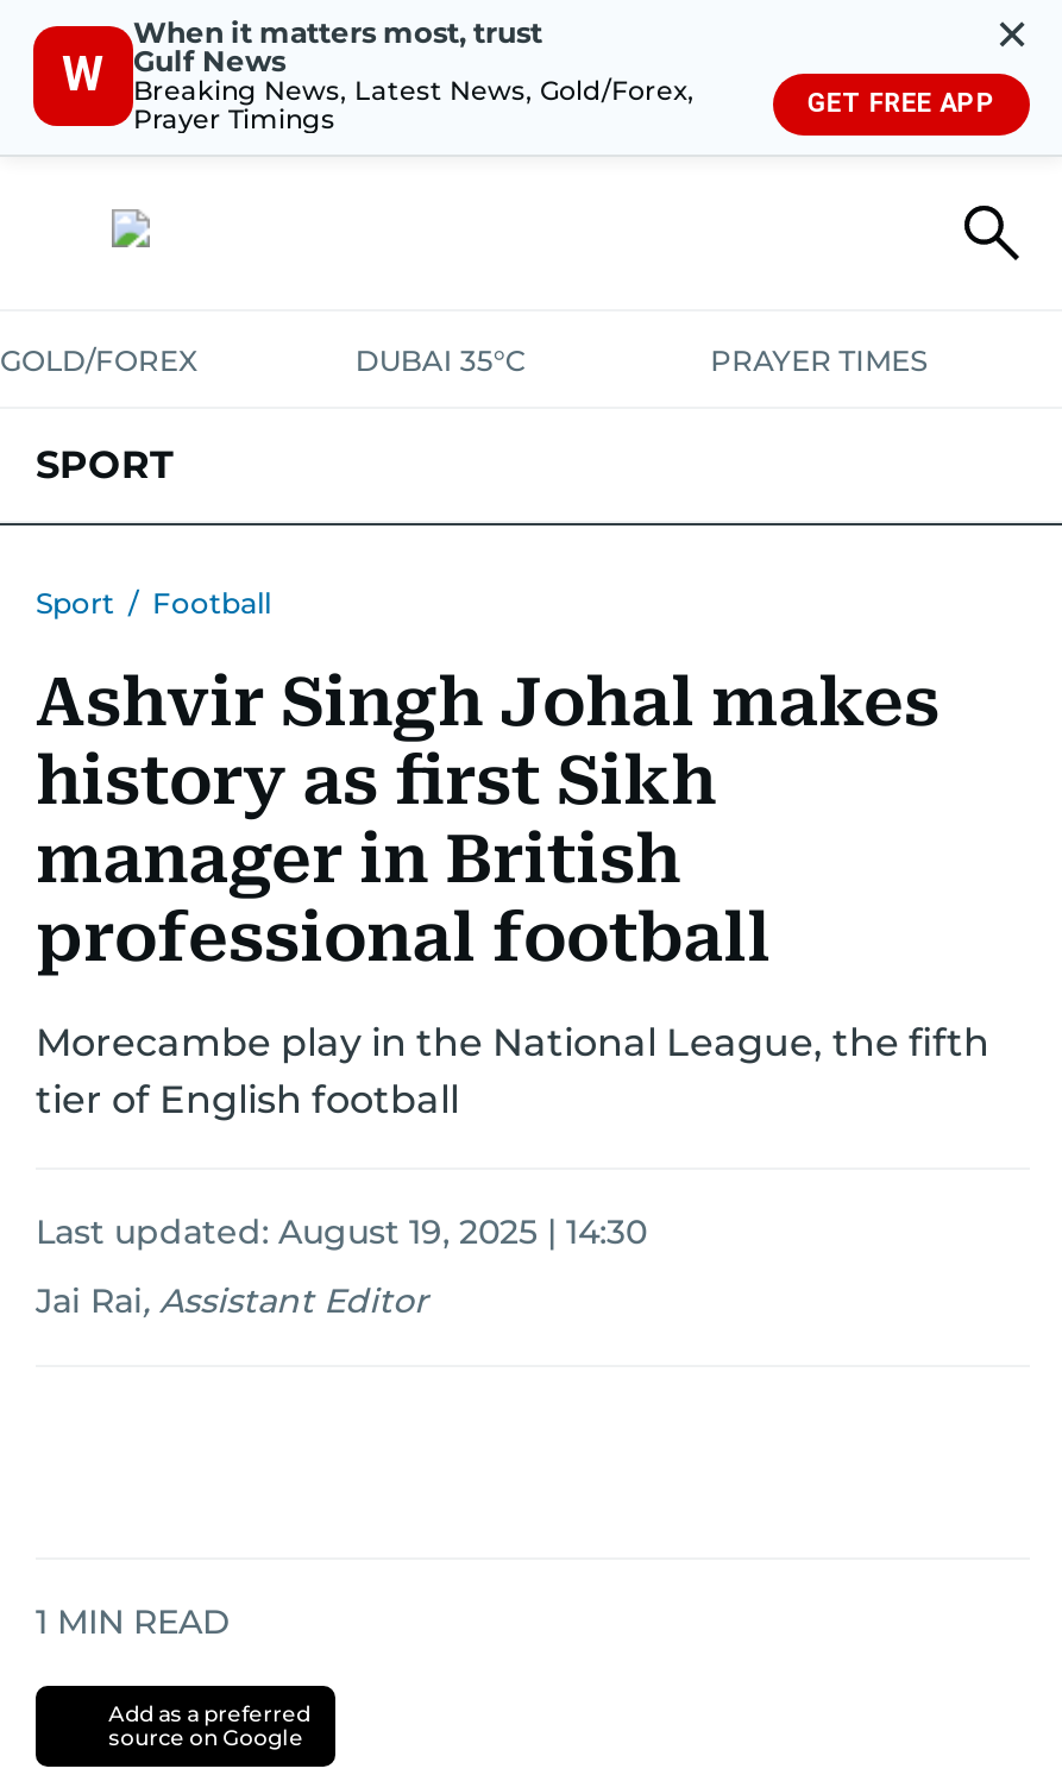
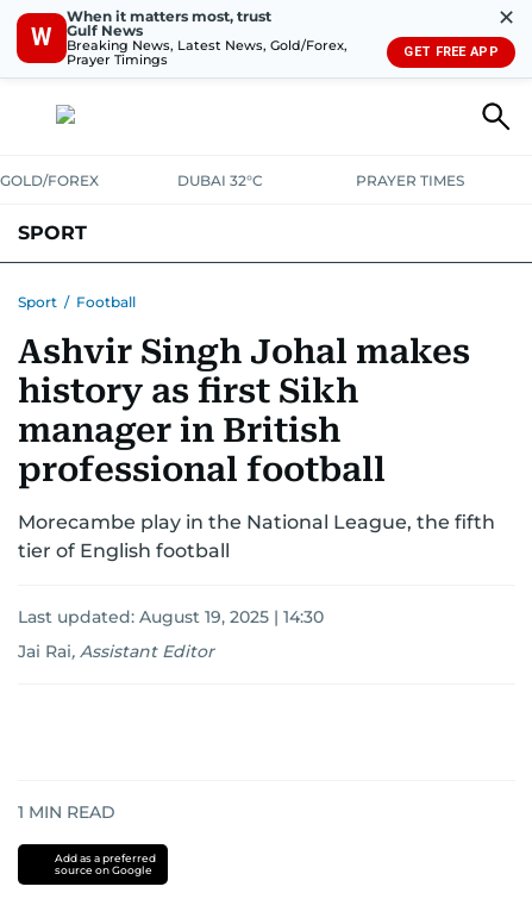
- DUBAI 35°C
+ DUBAI 32°C
